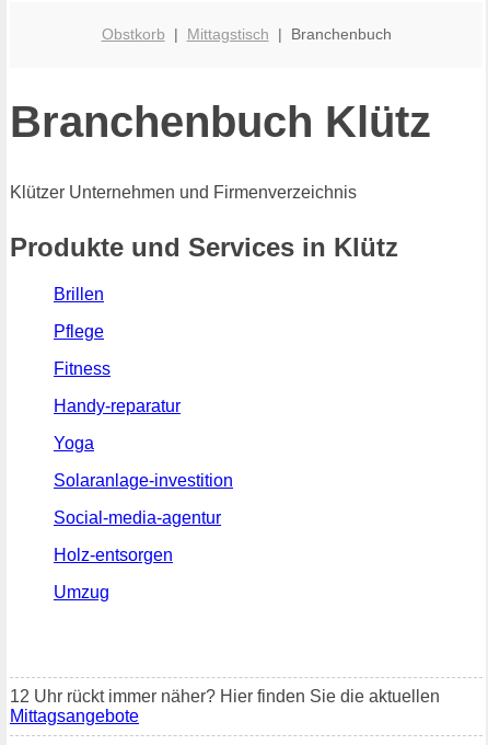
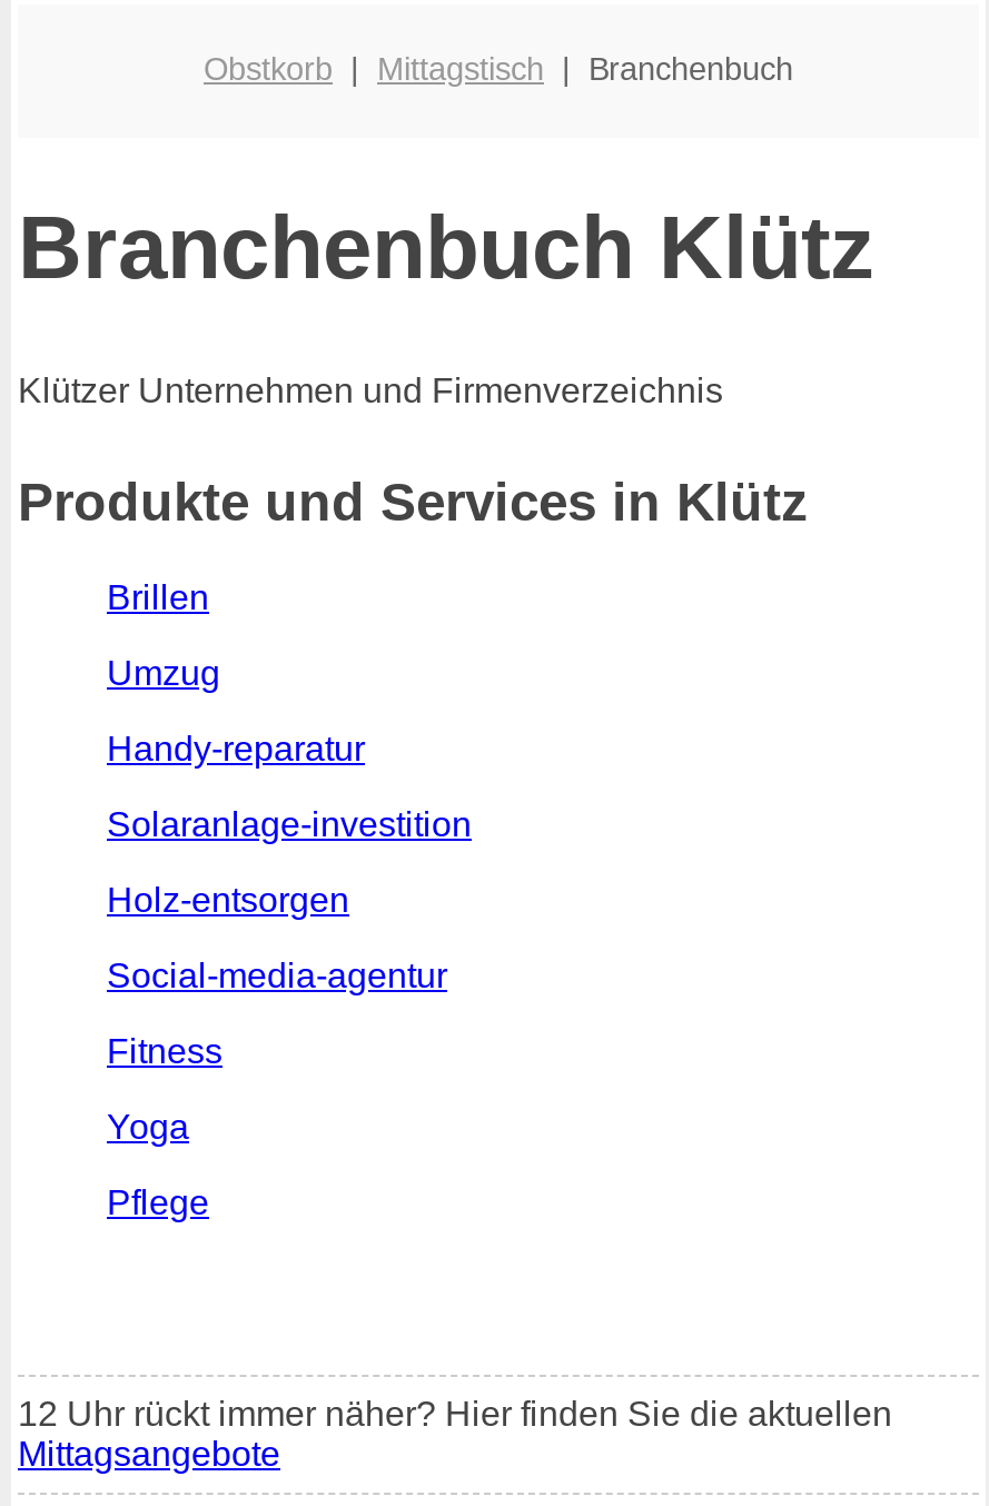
moved down: Pflege

moved up: Fitness | Handy-reparatur | Yoga | Solaranlage-investition | Social-media-agentur | Holz-entsorgen | Umzug
